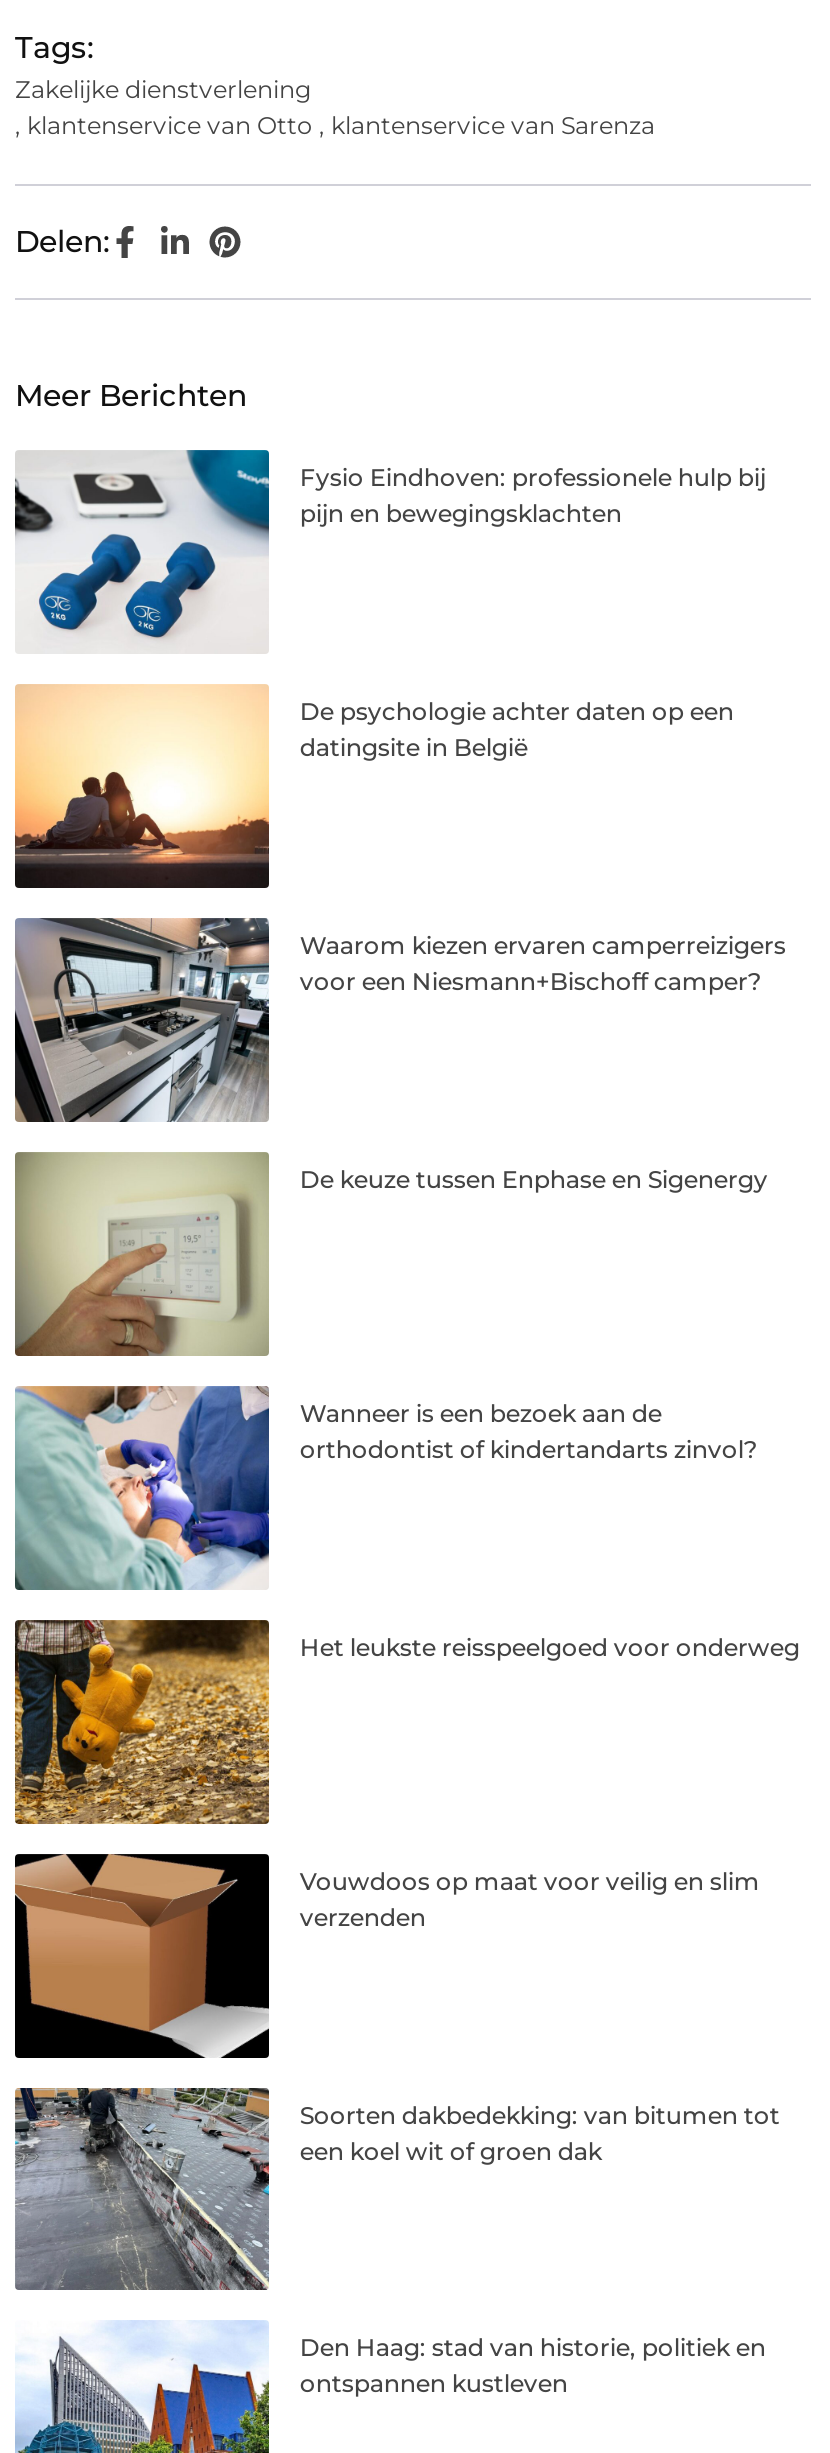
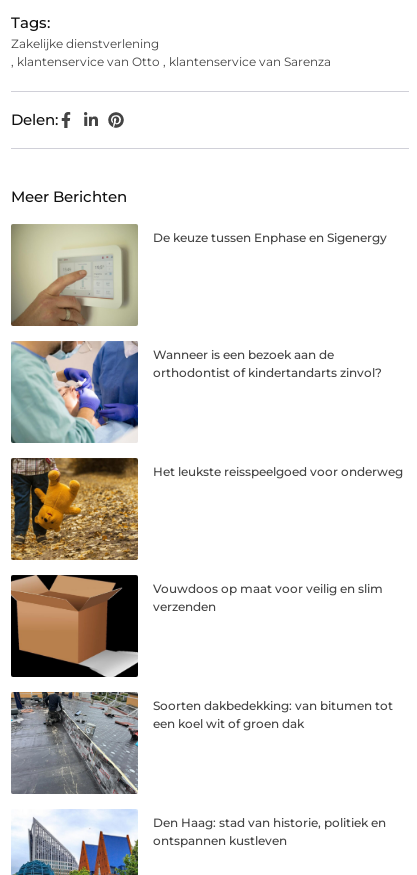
- [image]
- Fysio Eindhoven: professionele hulp bij
- pijn en bewegingsklachten

- [image]
- De psychologie achter daten op een
- datingsite in België

- [image]
- Waarom kiezen ervaren camperreizigers
- voor een Niesmann+Bischoff camper?
